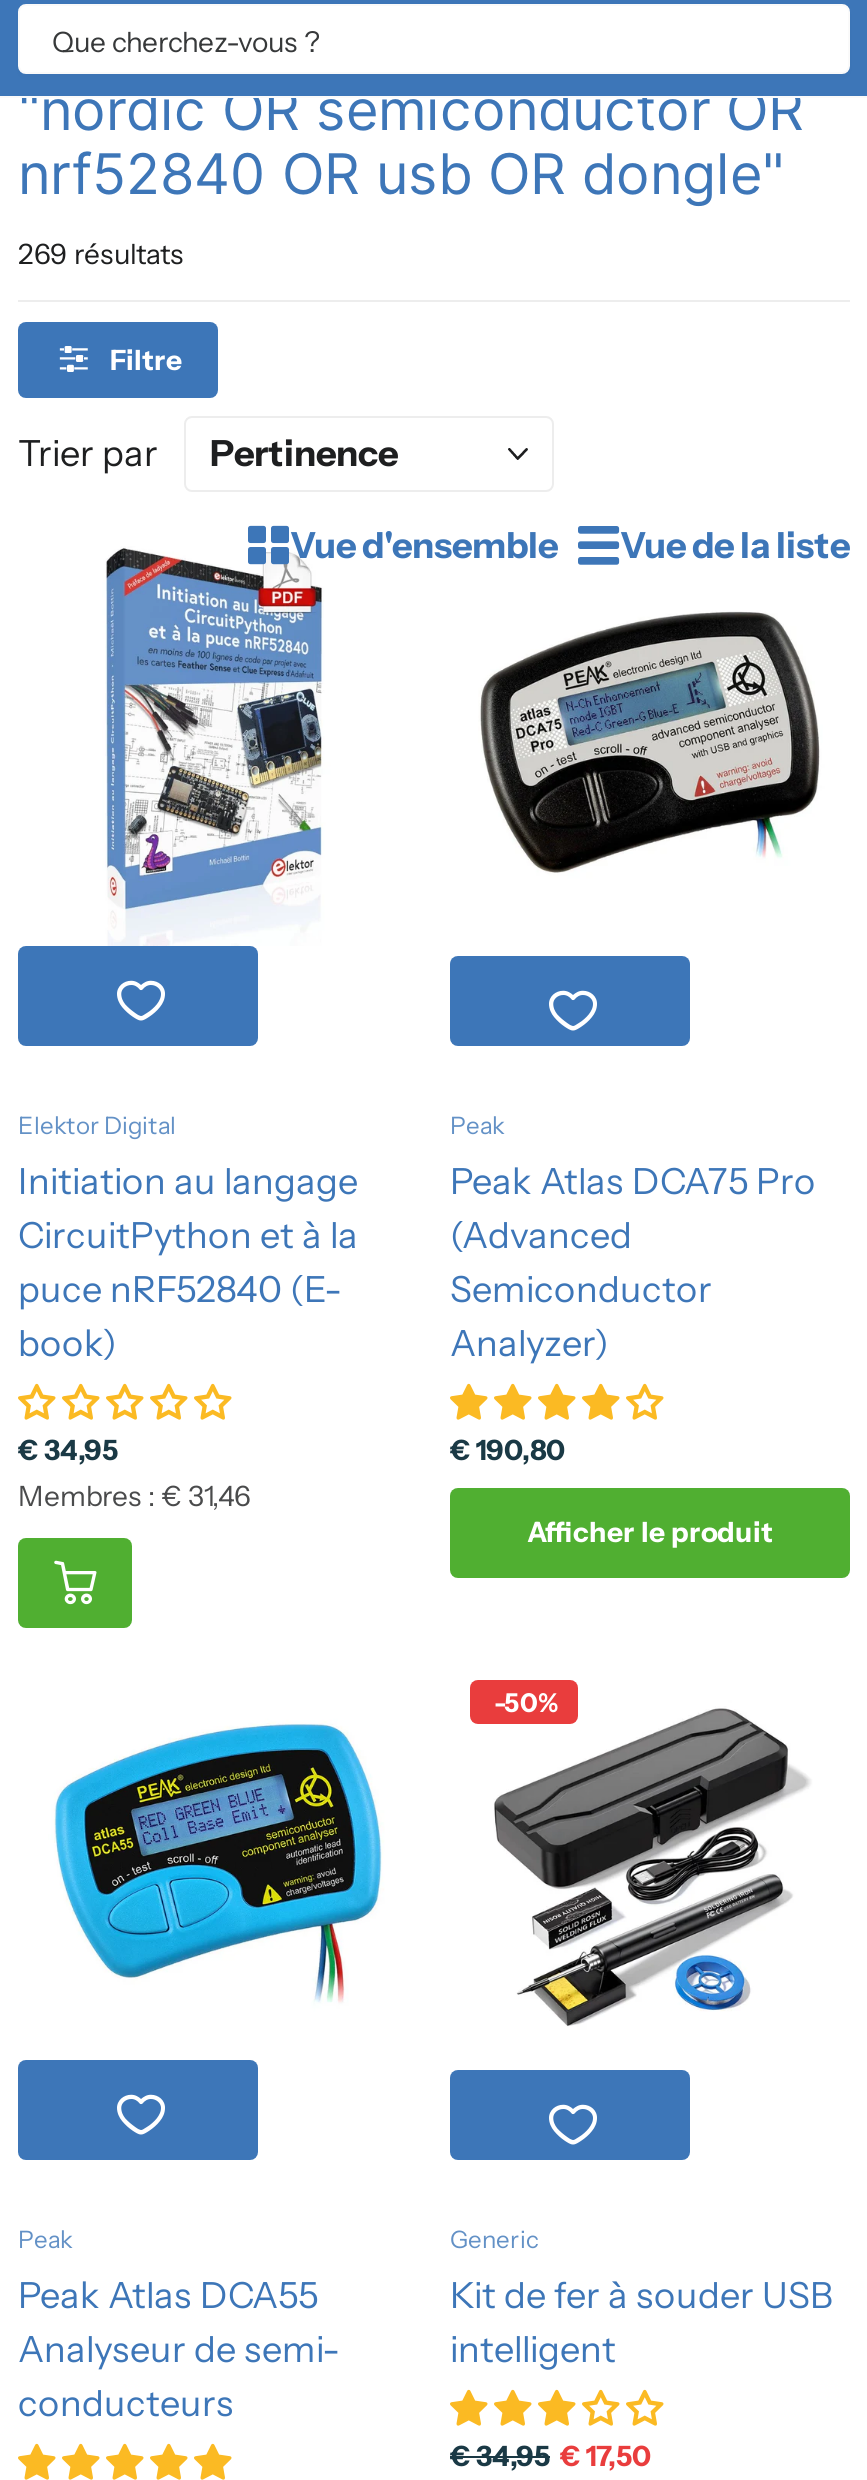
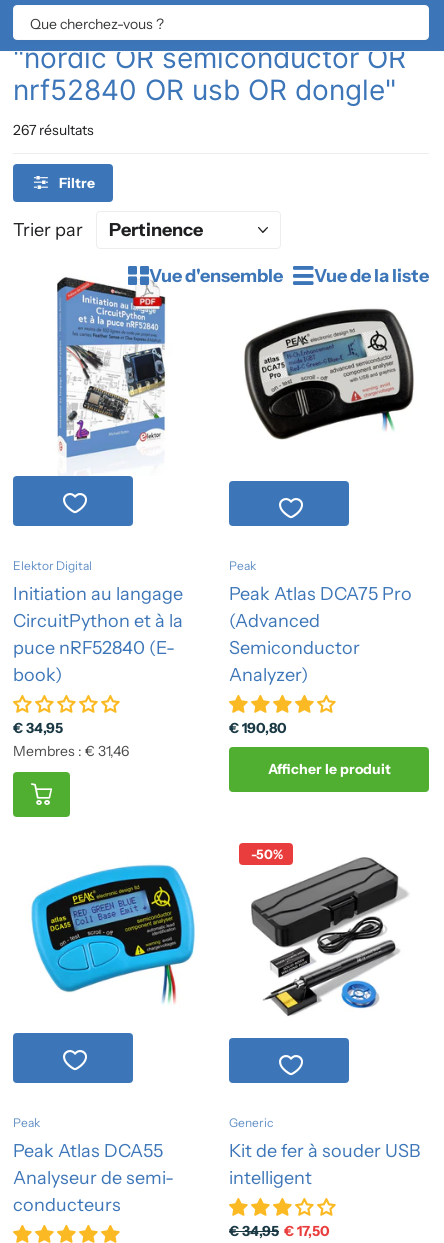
- 269 résultats
+ 267 résultats
